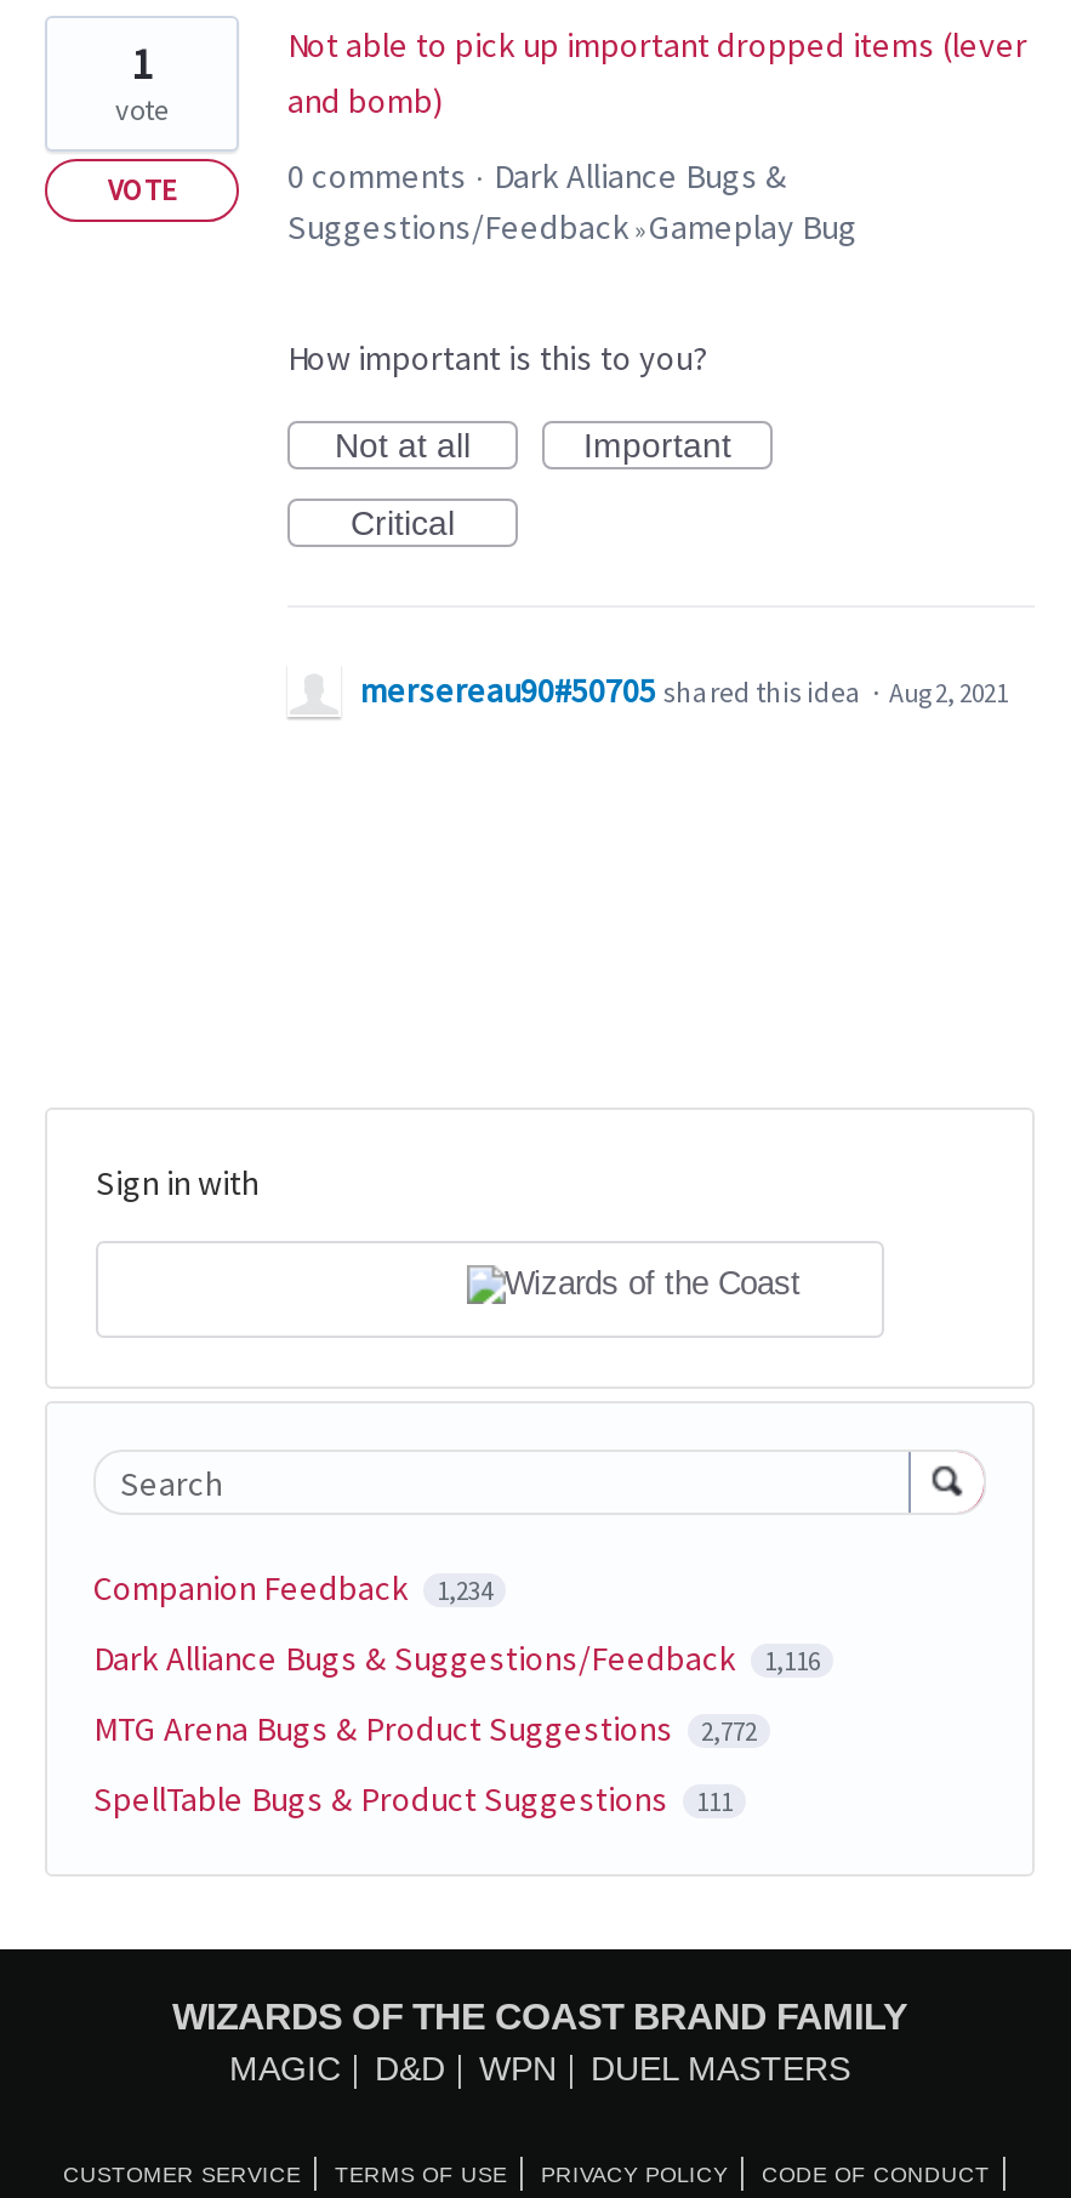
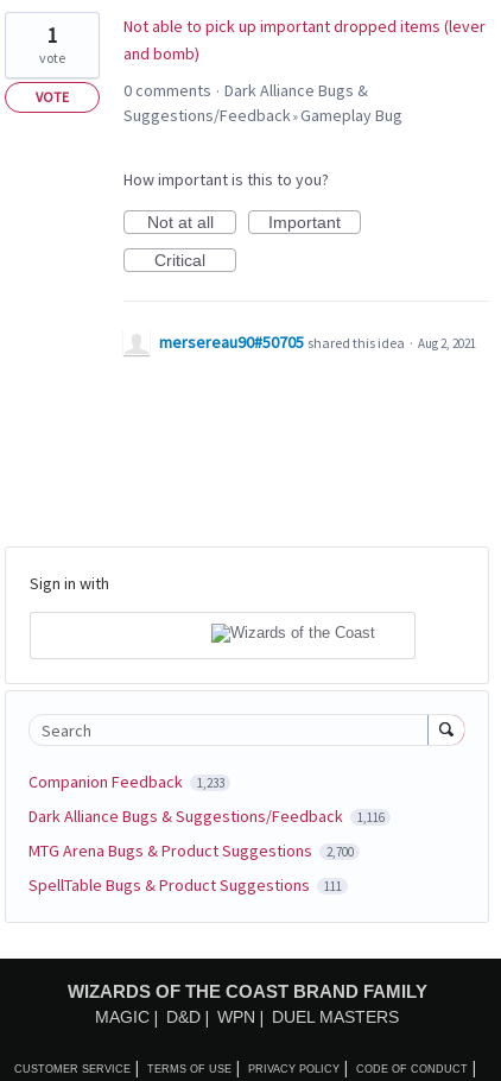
- Companion Feedback 1,234
+ Companion Feedback 1,233

- MTG Arena Bugs & Product Suggestions 2,772
+ MTG Arena Bugs & Product Suggestions 2,700
